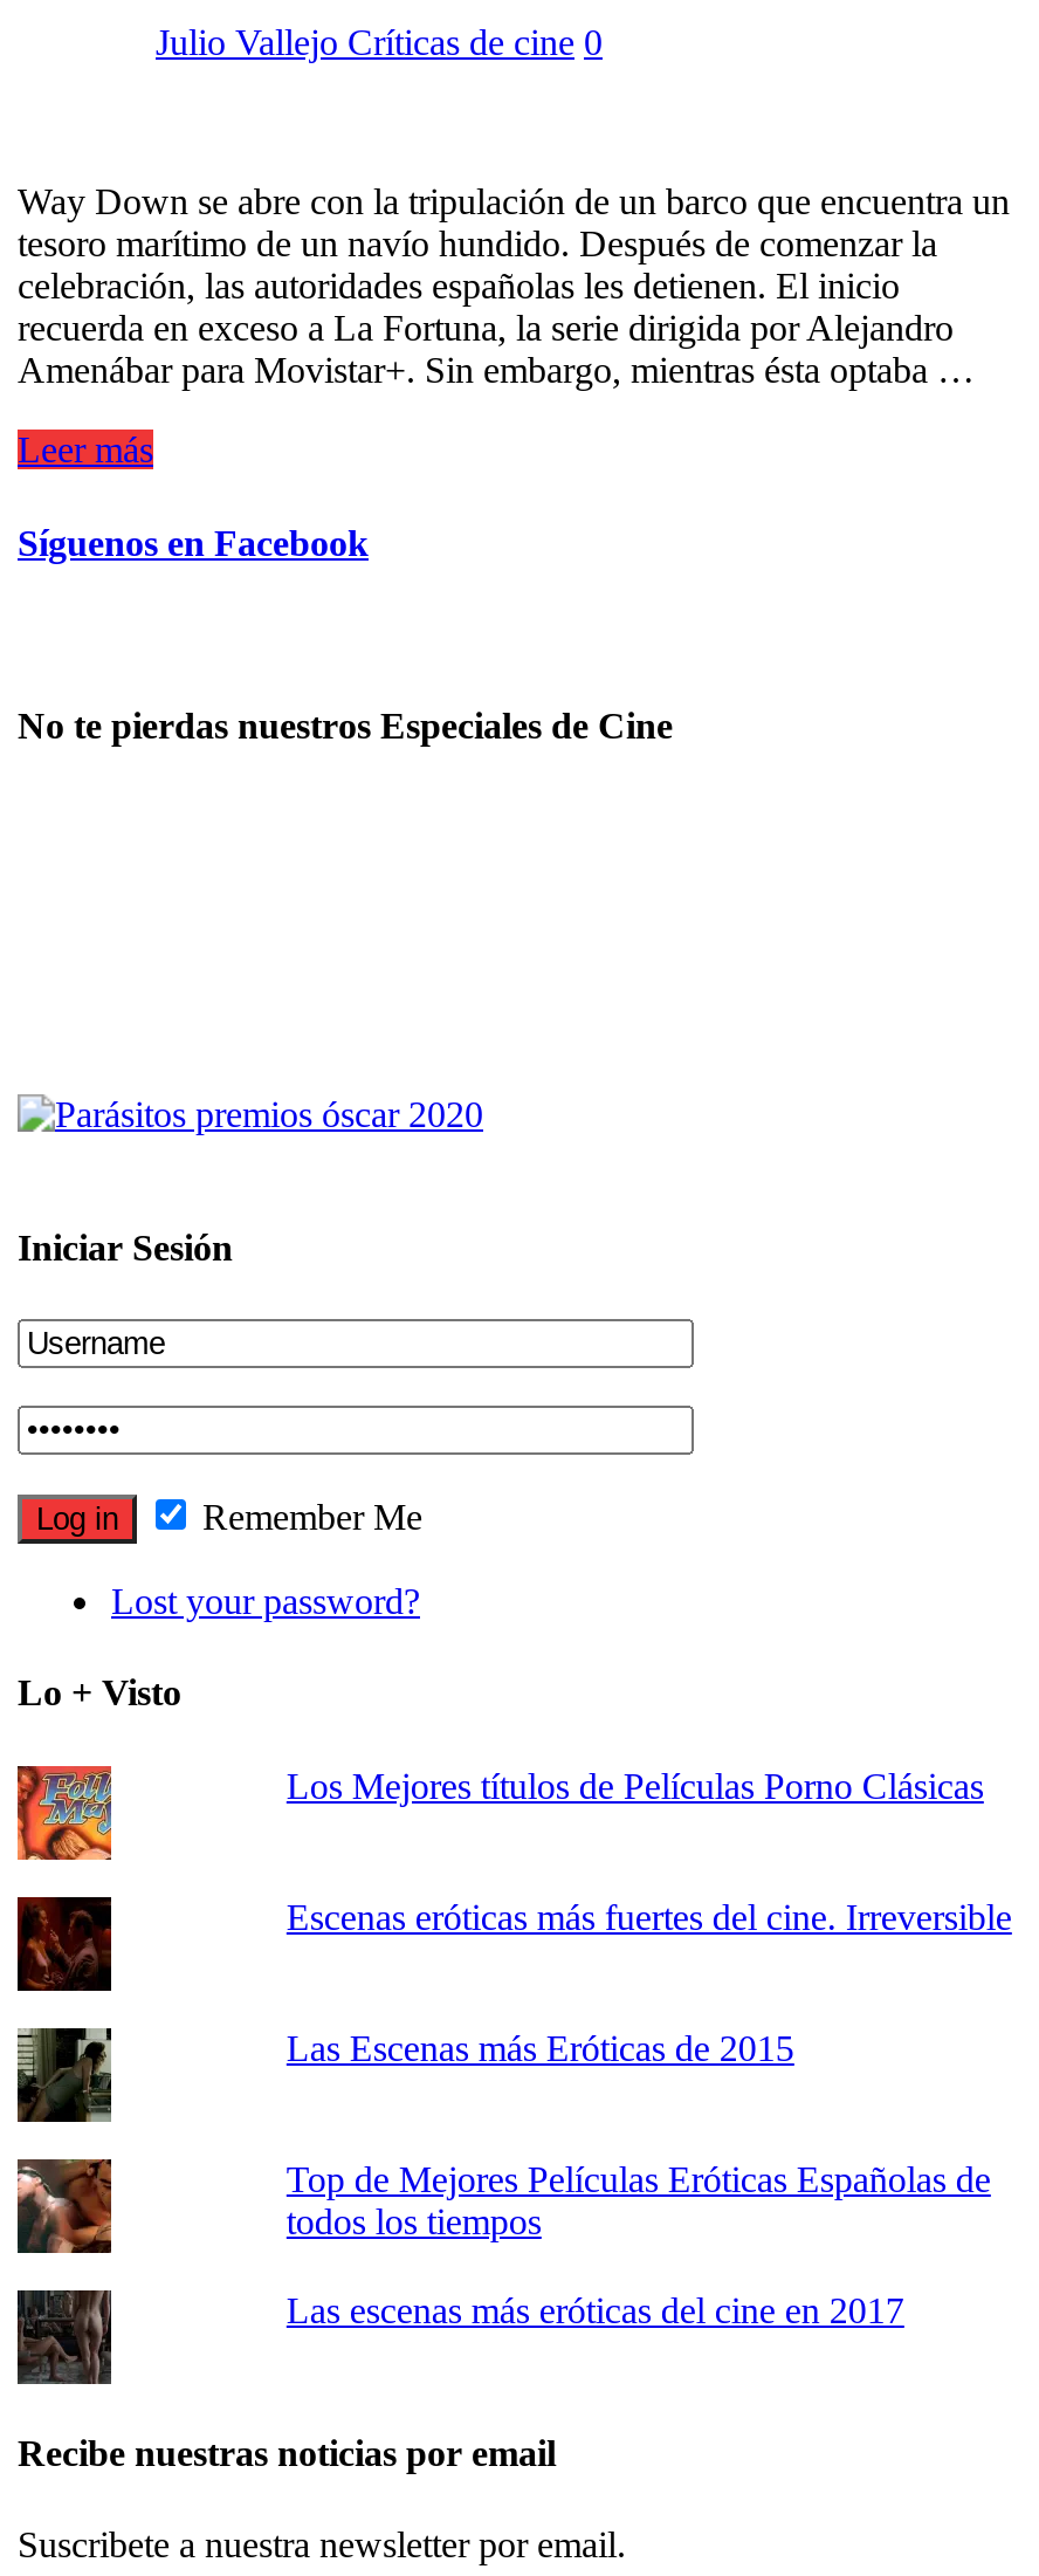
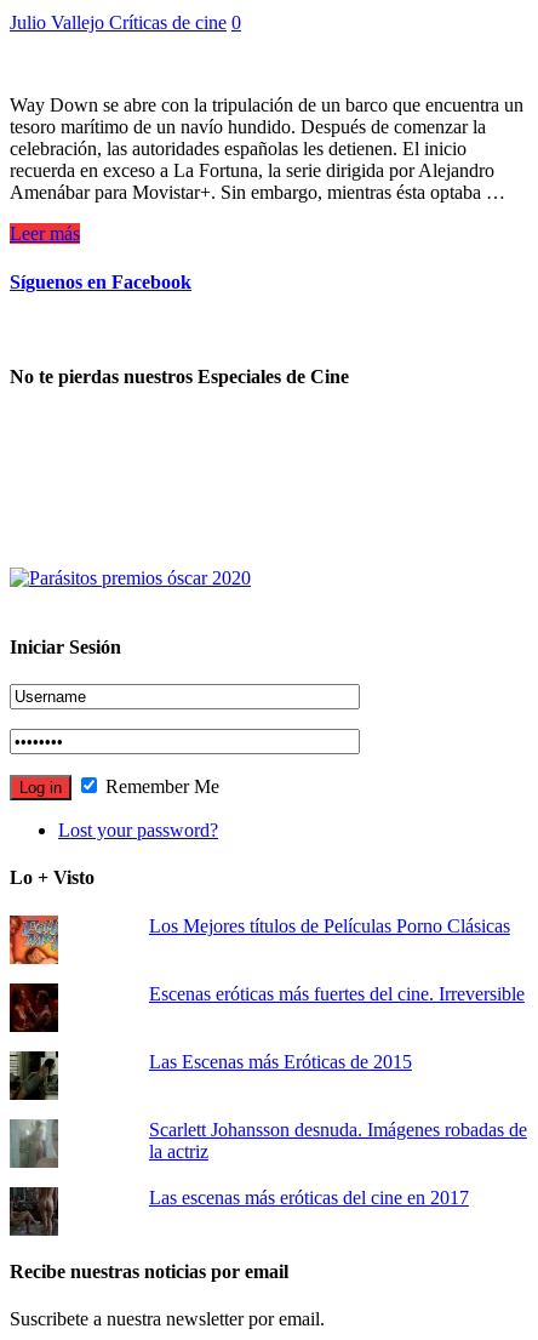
- [image]
+ [image]

- Top de Mejores Películas Eróticas Españolas de
- todos los tiempos
+ Scarlett Johansson desnuda. Imágenes robadas de
+ la actriz
